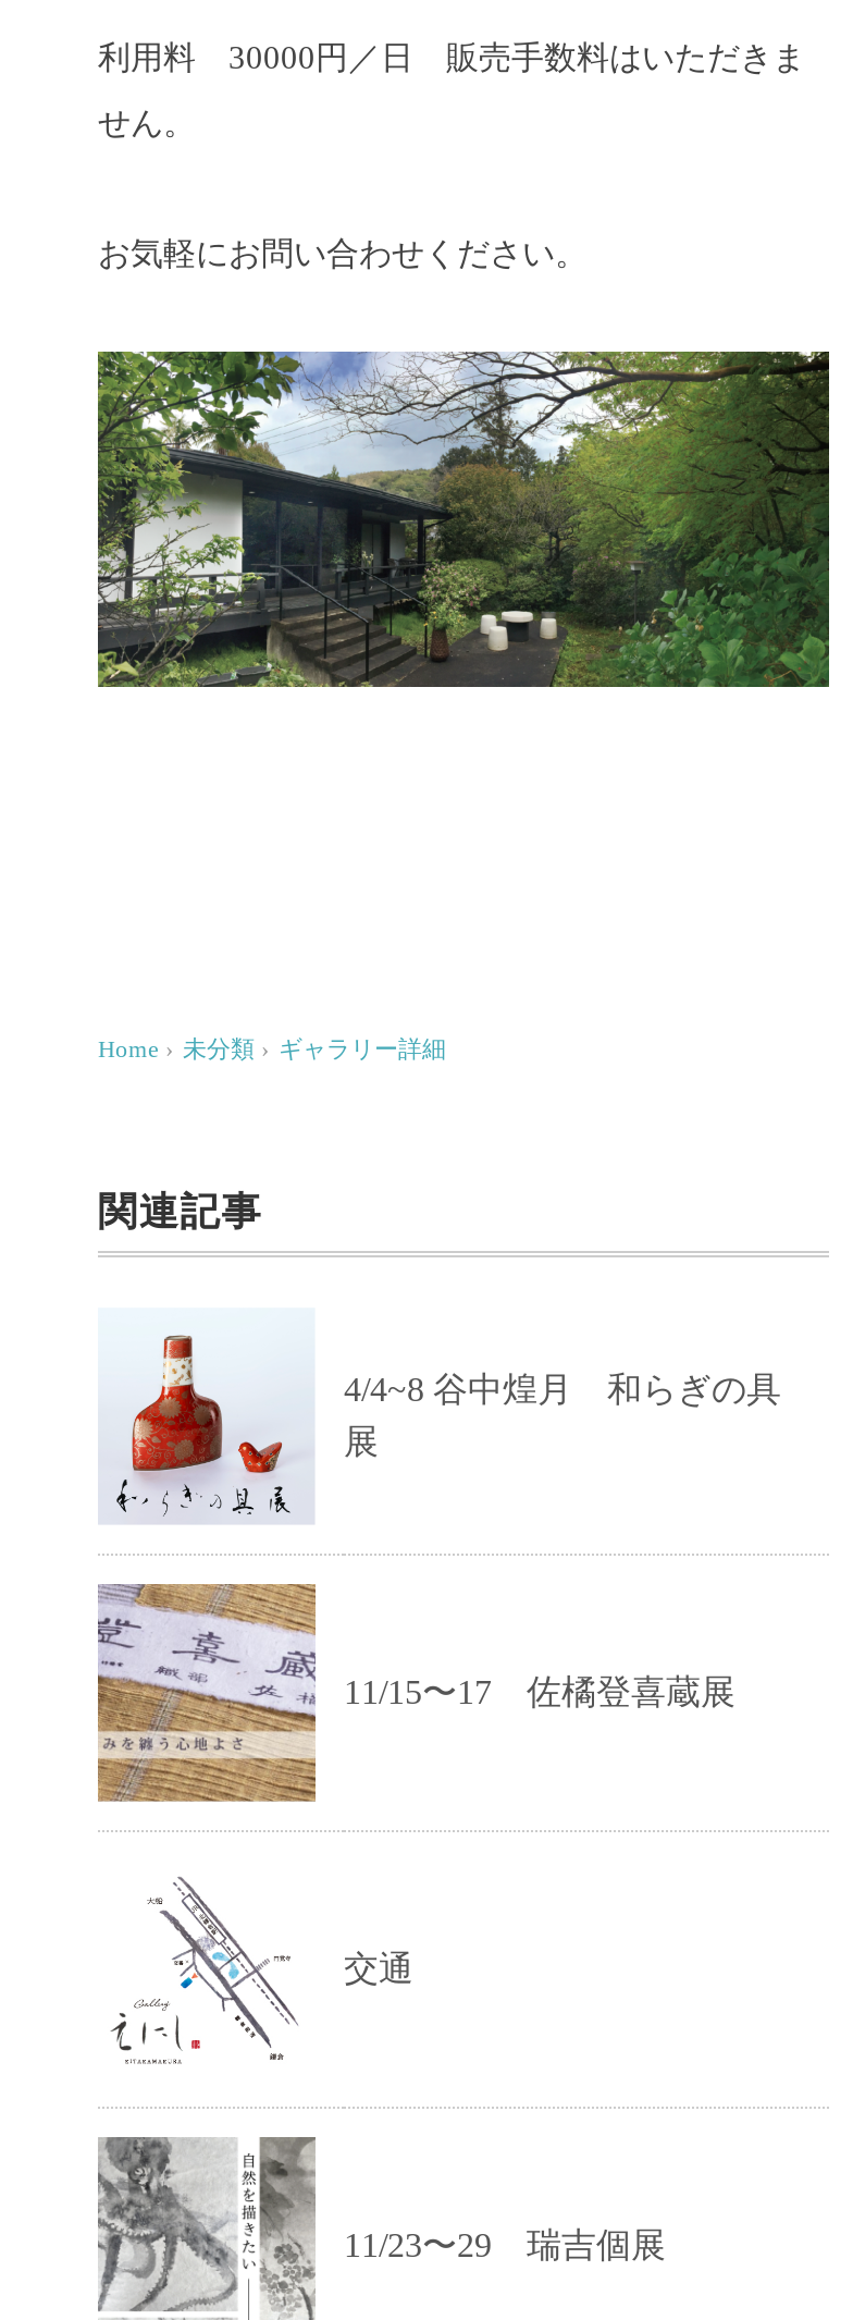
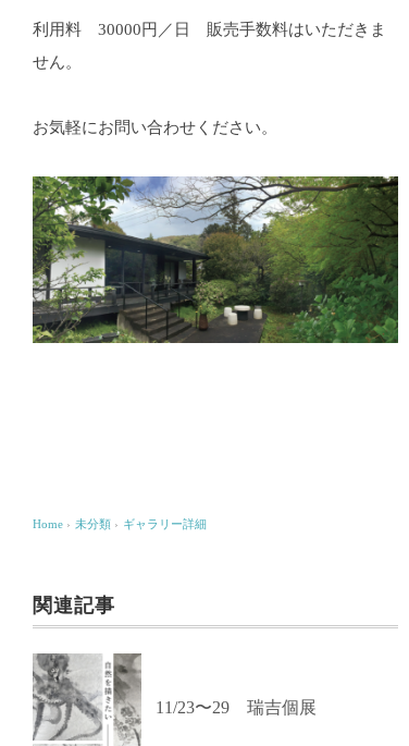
- [image]
- 4/4~8 谷中煌月 和らぎの具
- 展

- [image]
- 11/15〜17 佐橘登喜蔵展

- [image]
- 交通
